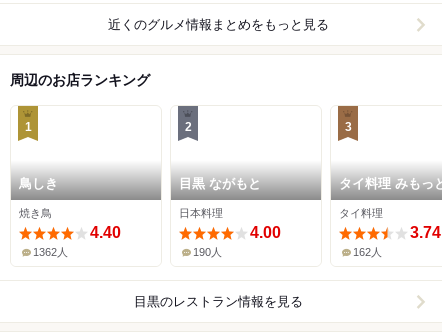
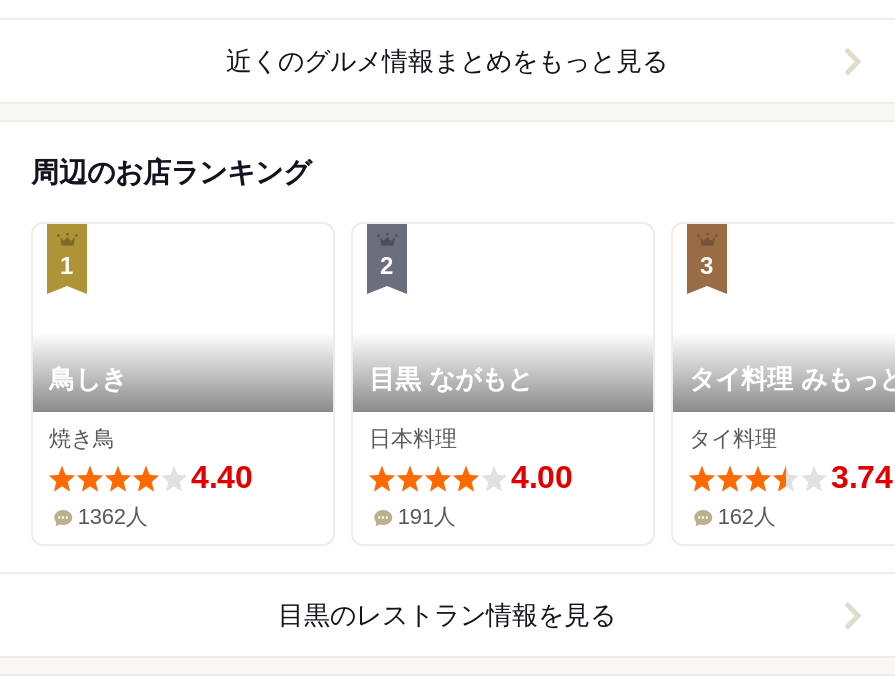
- 190人
+ 191人
